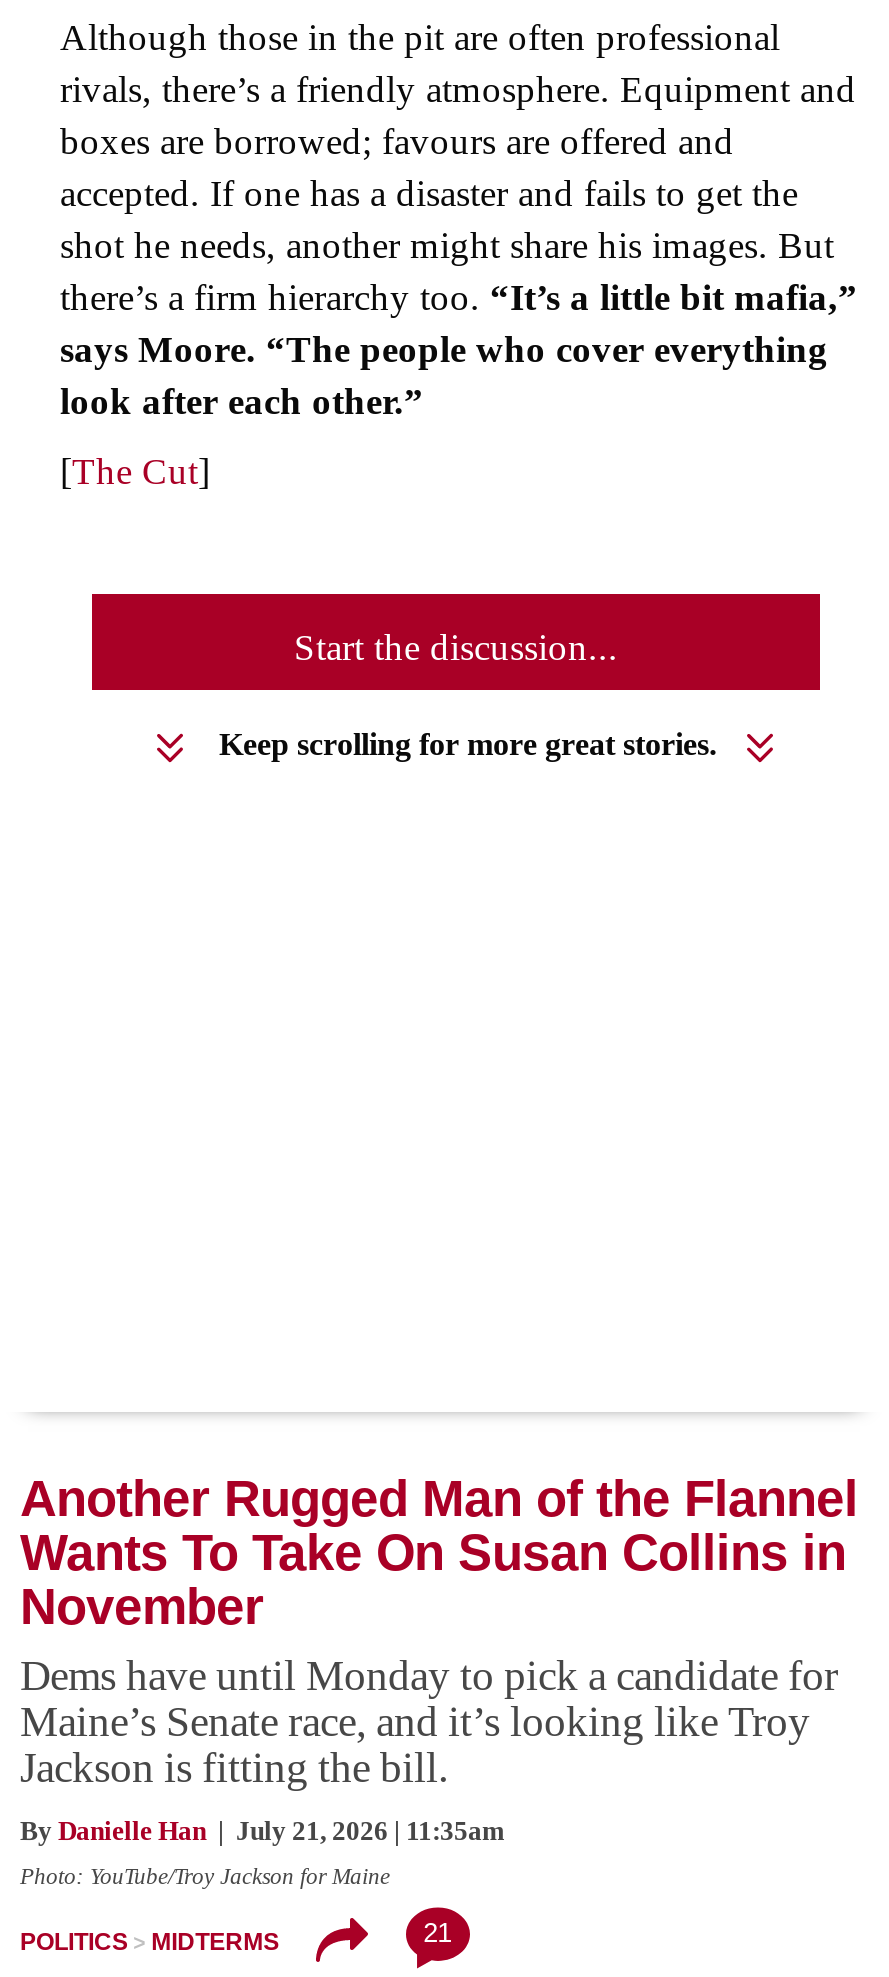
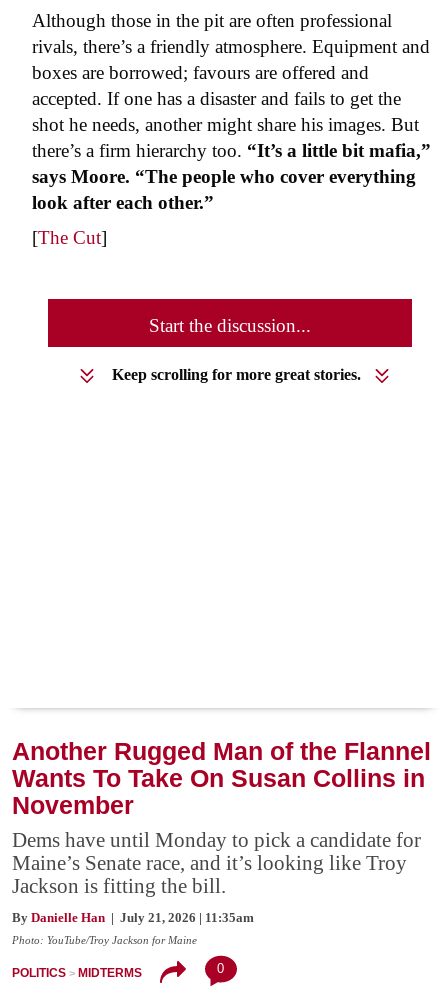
- 21
+ 0
